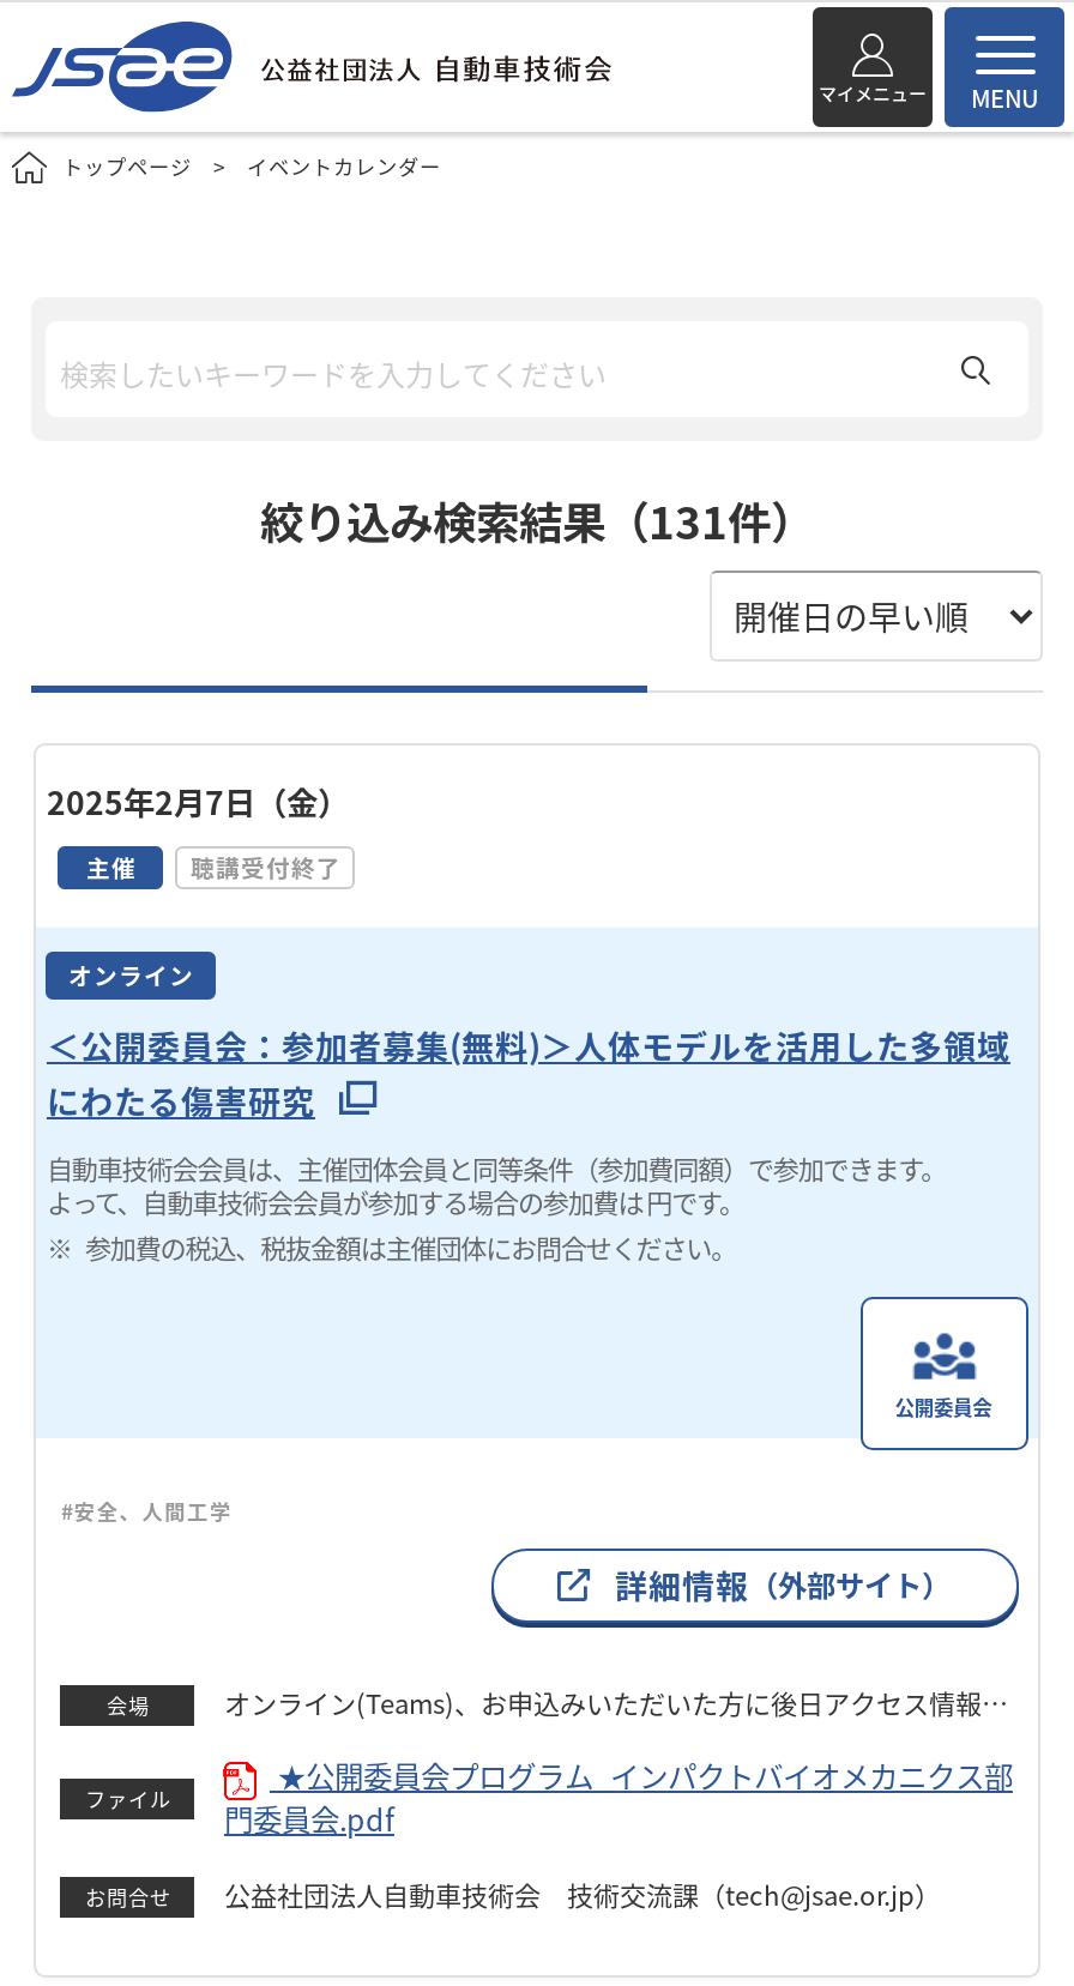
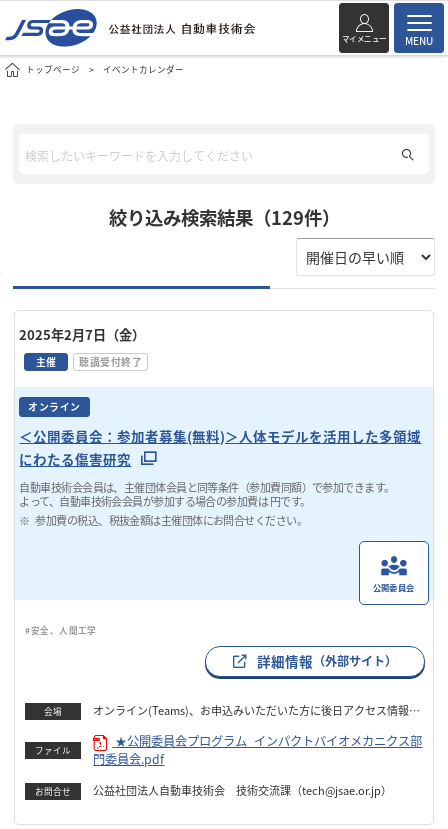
- 絞り込み検索結果（131件）
+ 絞り込み検索結果（129件）
